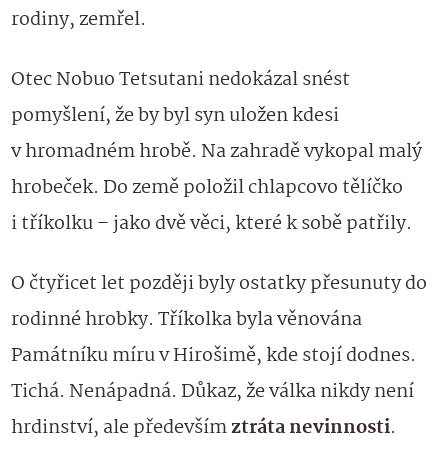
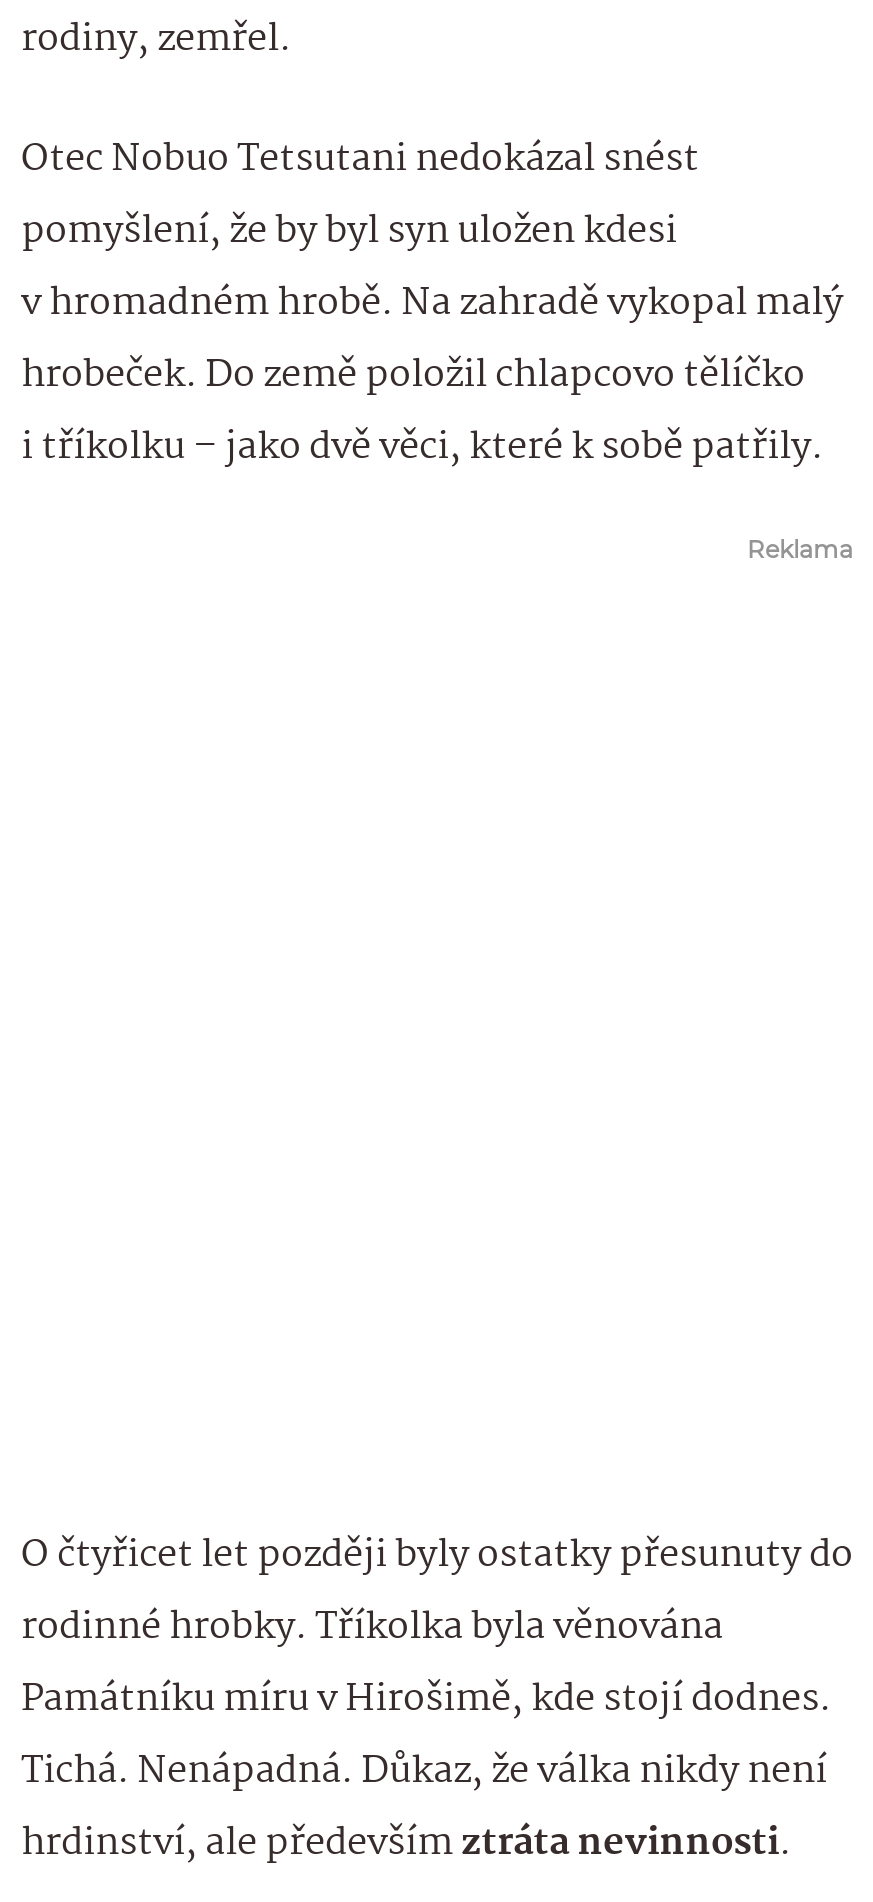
+ Reklama
